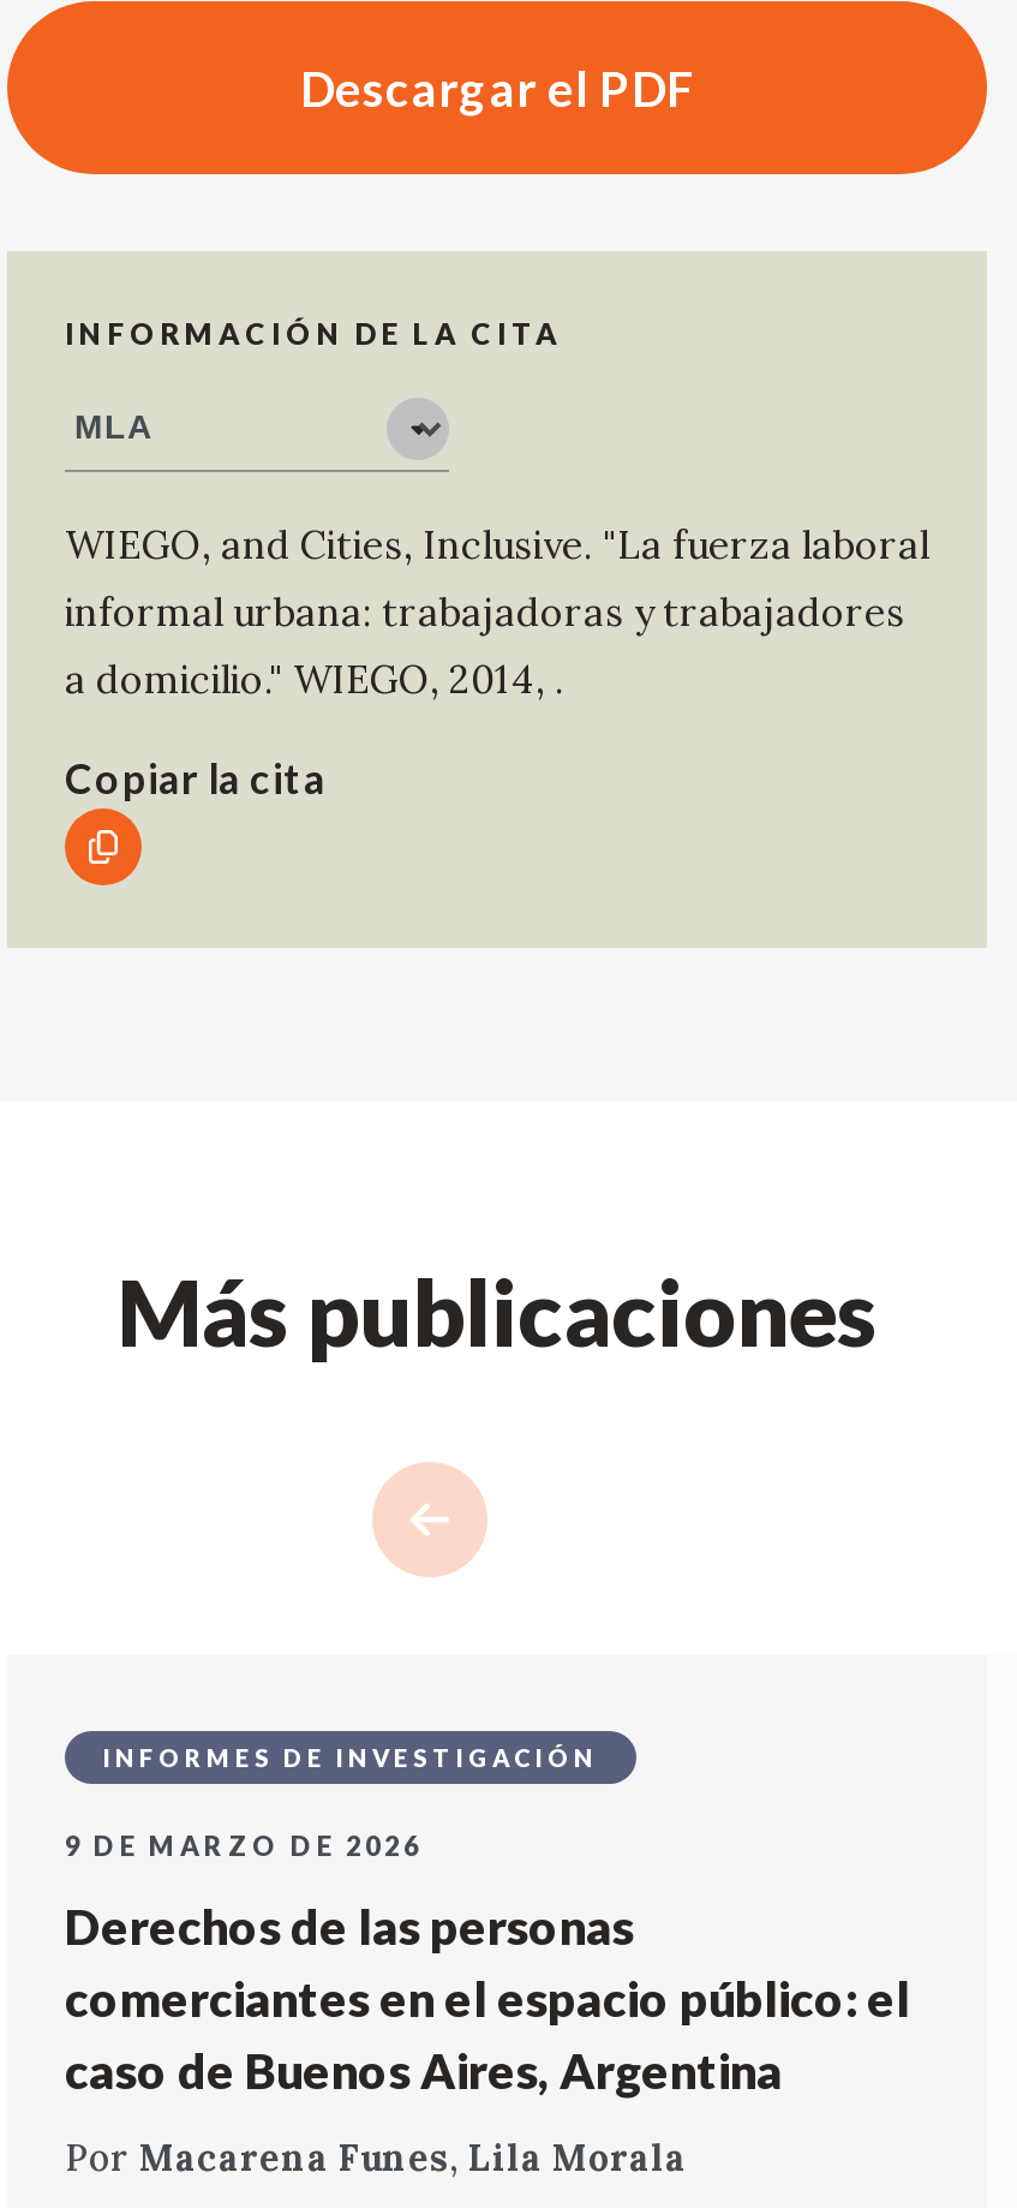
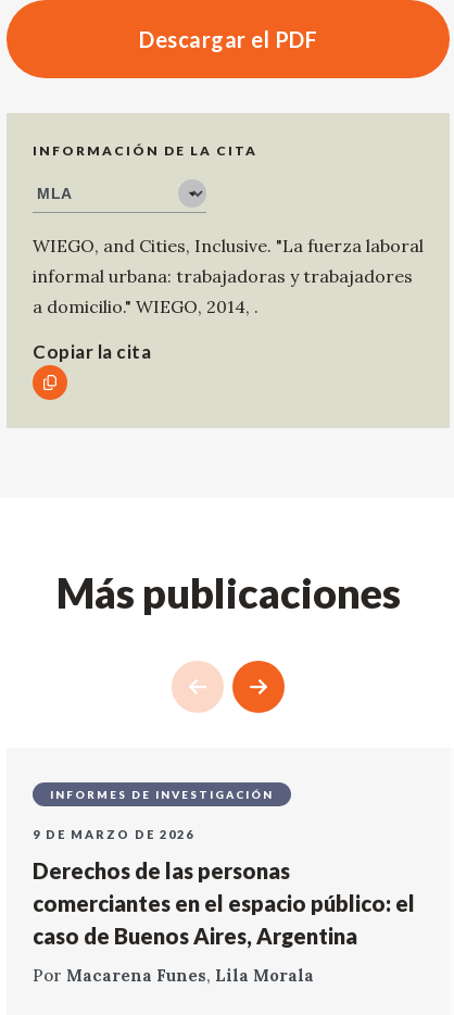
+ [image]
